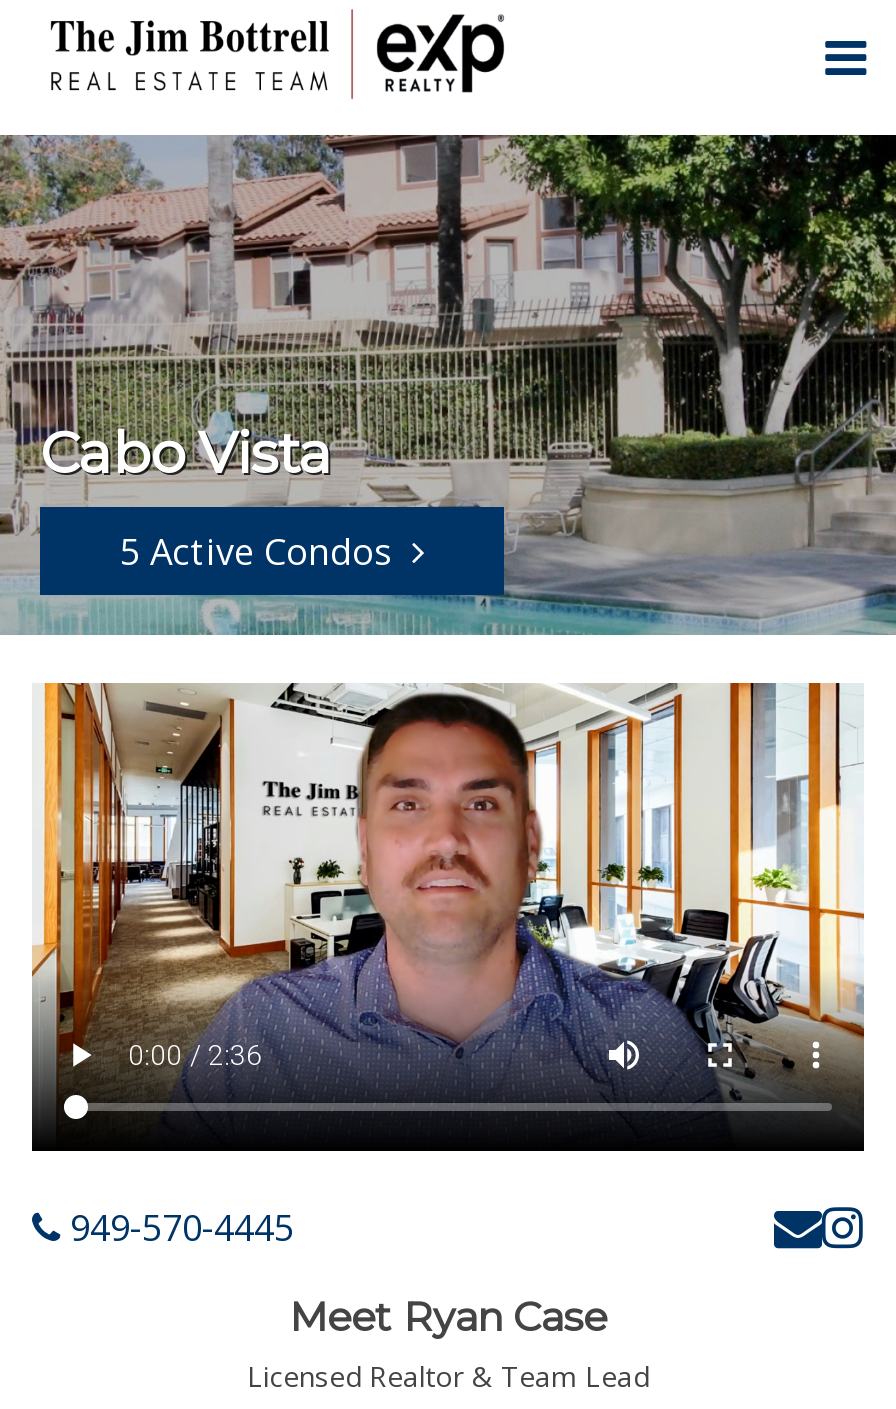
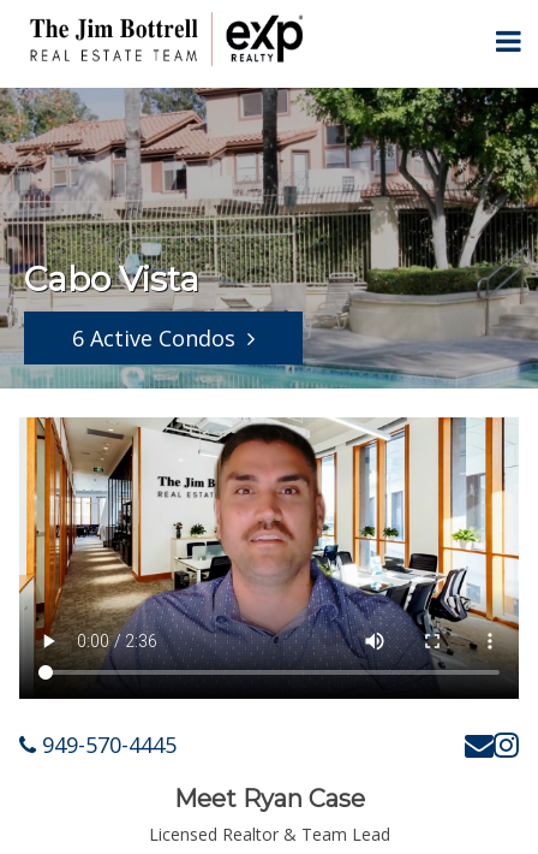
- 5 Active Condos
+ 6 Active Condos
